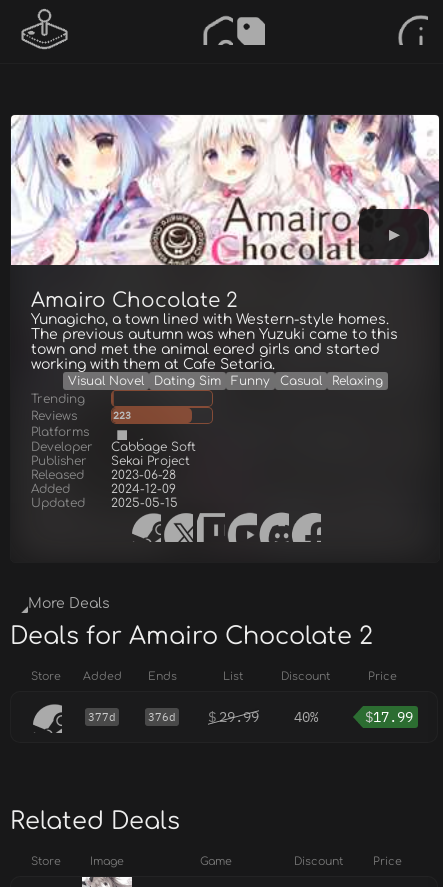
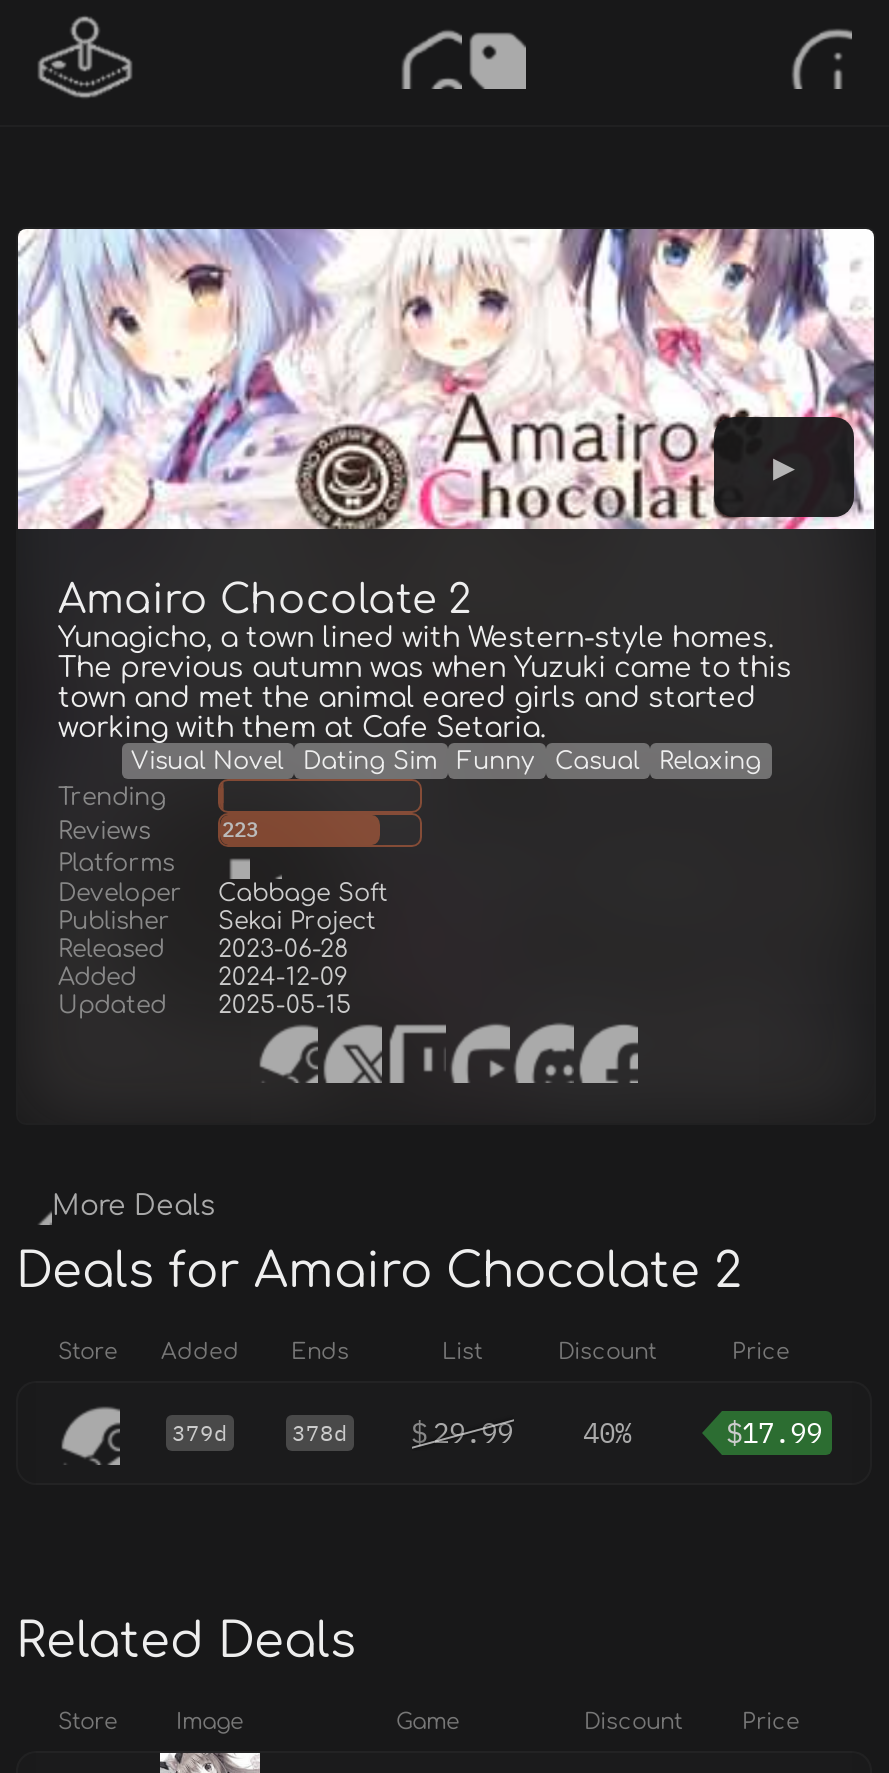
- 377d
- 376d
+ 379d
+ 378d
